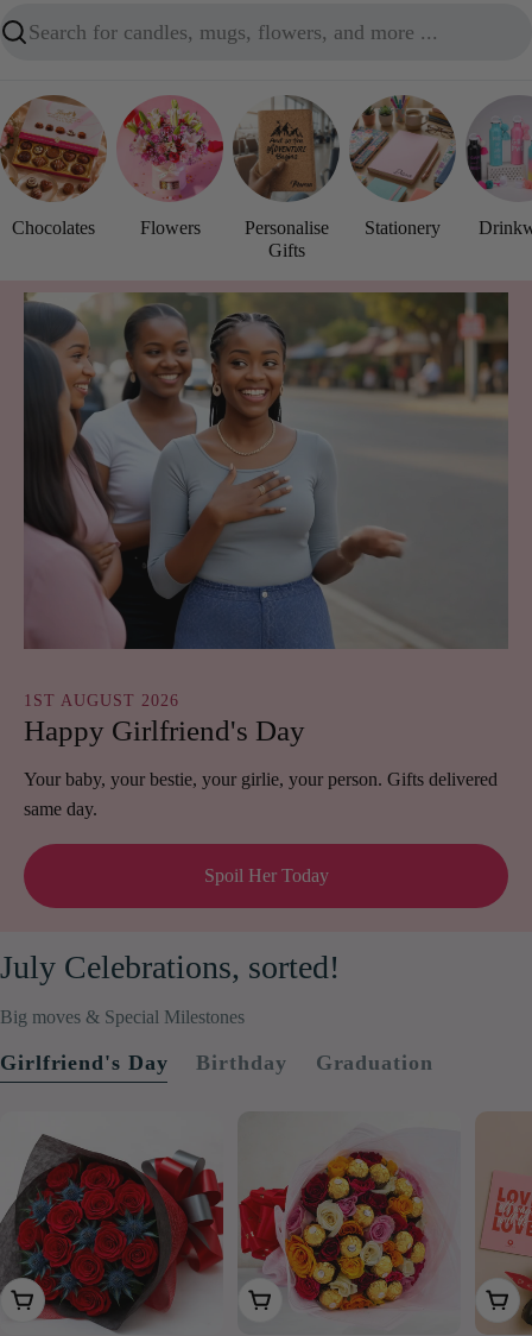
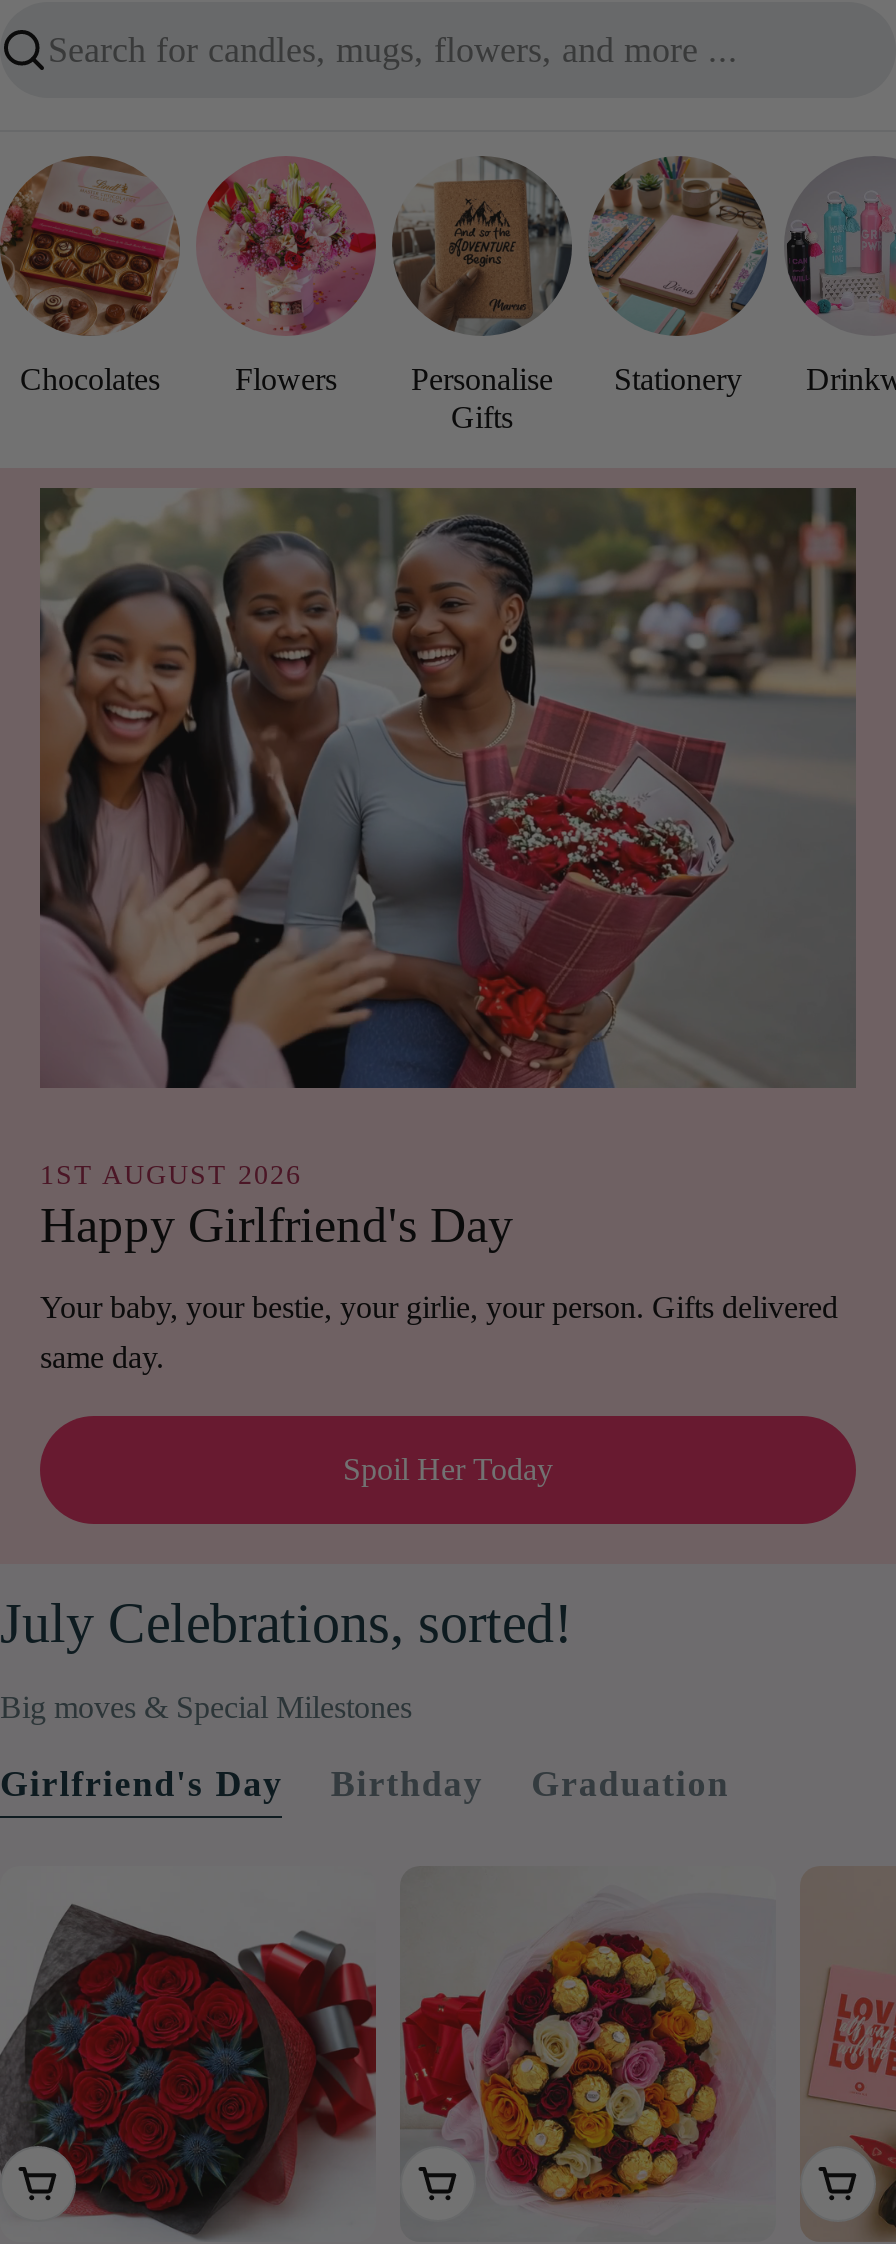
- [image]
+ [image]
